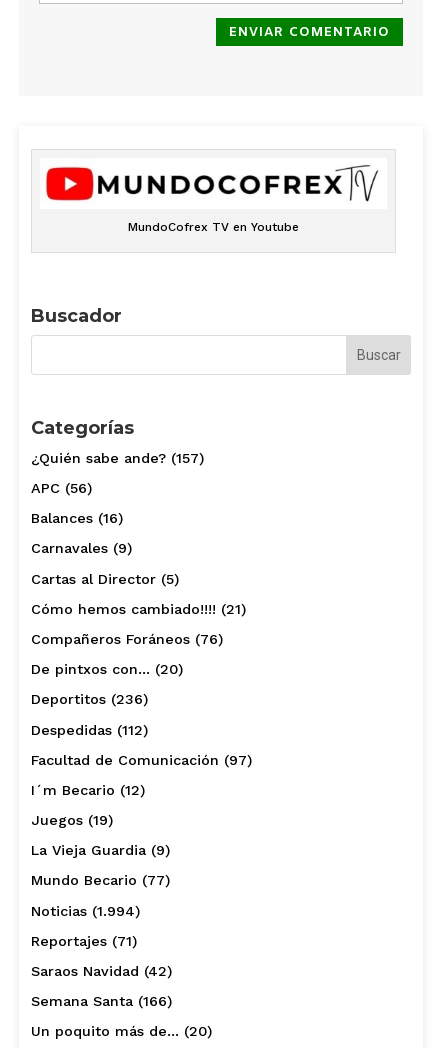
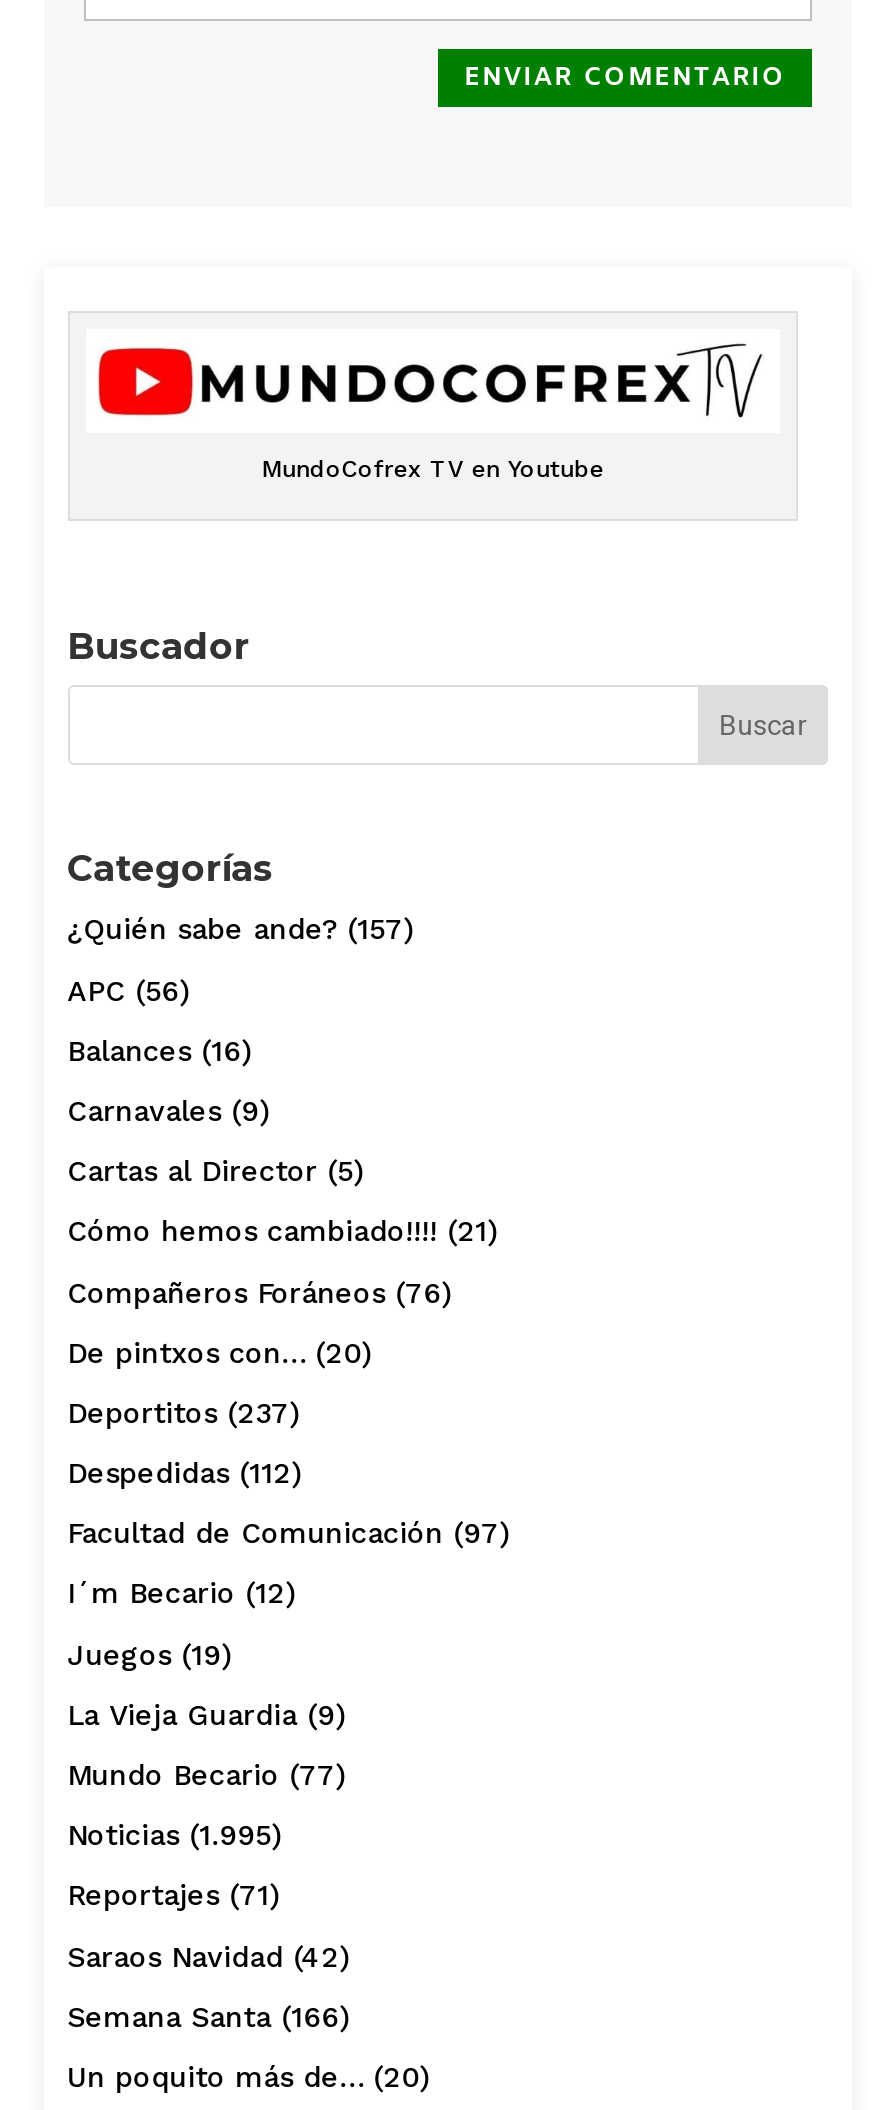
- Deportitos (236)
+ Deportitos (237)

- Noticias (1.994)
+ Noticias (1.995)
